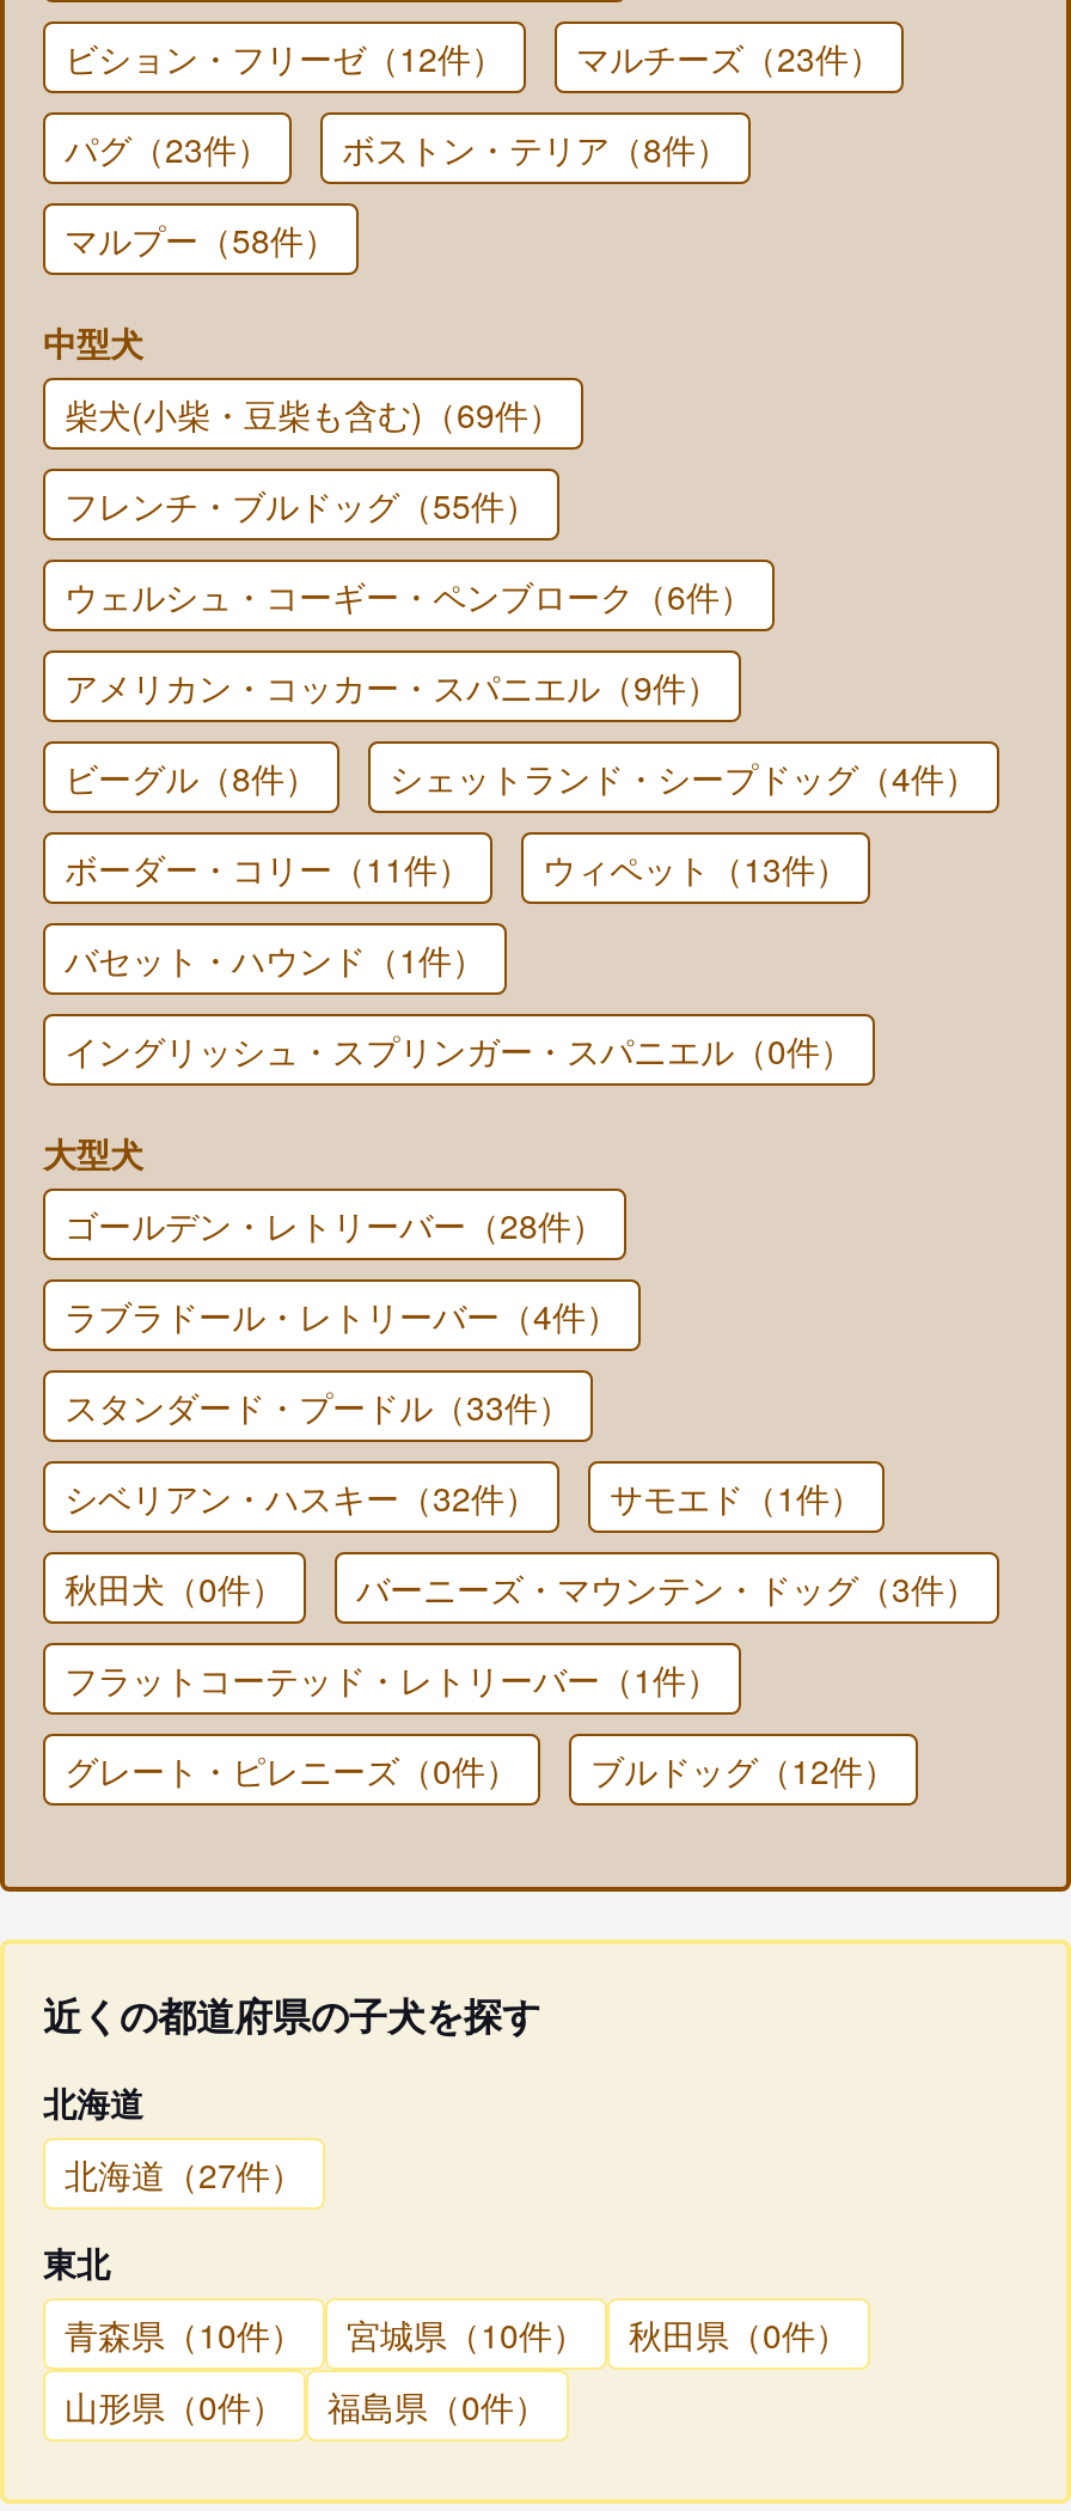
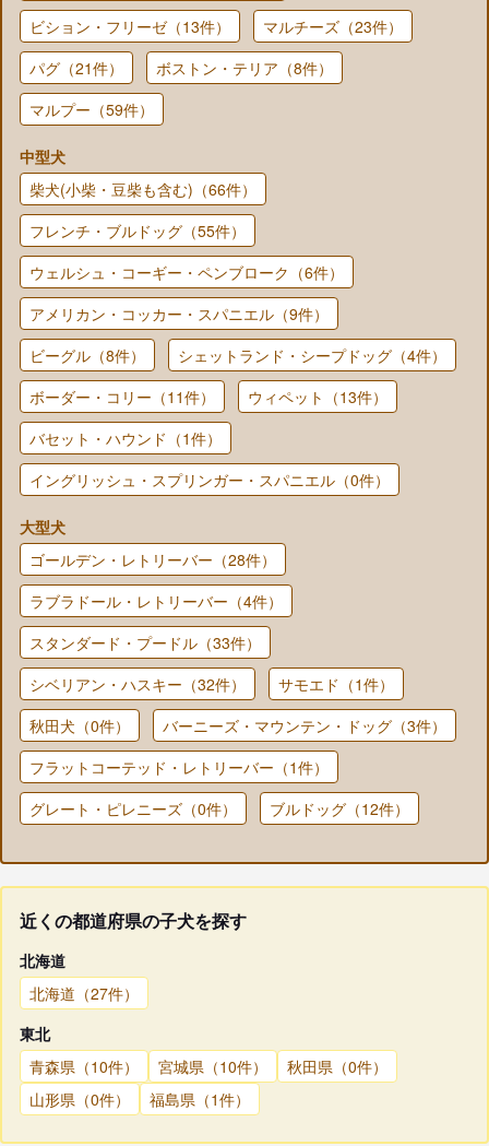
- ビション・フリーゼ（12件）
+ ビション・フリーゼ（13件）

- パグ（23件） ボストン・テリア（8件）
+ パグ（21件） ボストン・テリア（8件）

- マルプー（58件）
+ マルプー（59件）

- 柴犬(小柴・豆柴も含む)（69件）
+ 柴犬(小柴・豆柴も含む)（66件）

- 山形県（0件） 福島県（0件）
+ 山形県（0件） 福島県（1件）
